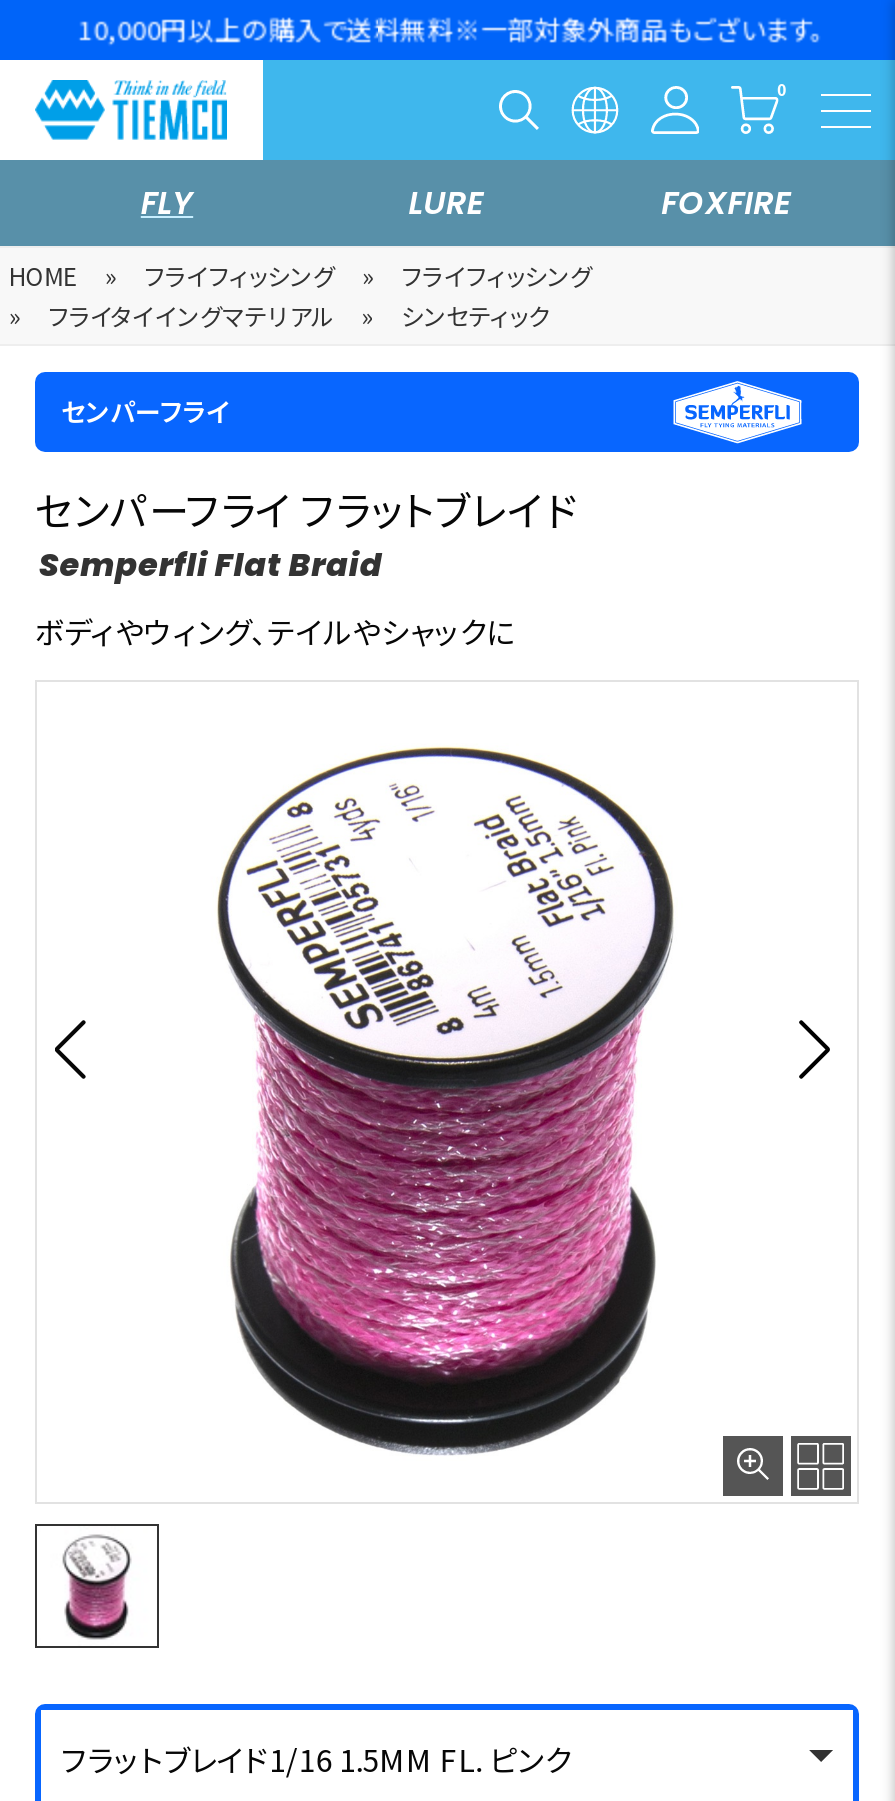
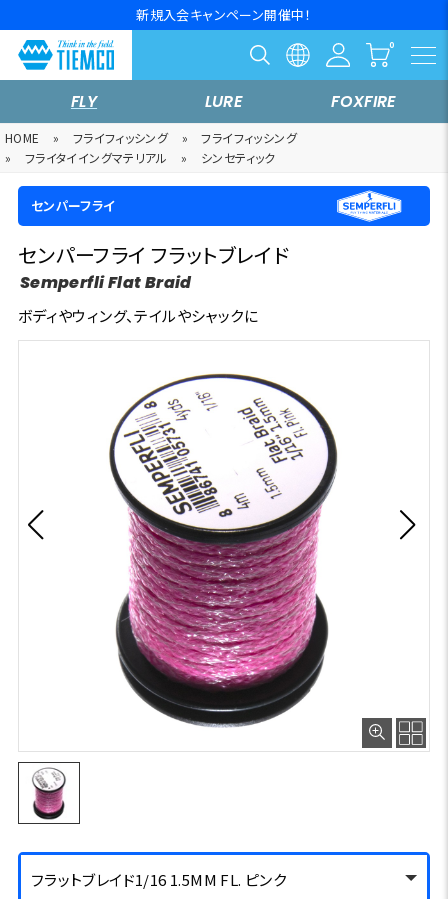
- 10,000円以上の購入で送料無料※一部対象外商品もございます。
+ 新規入会キャンペーン開催中！
